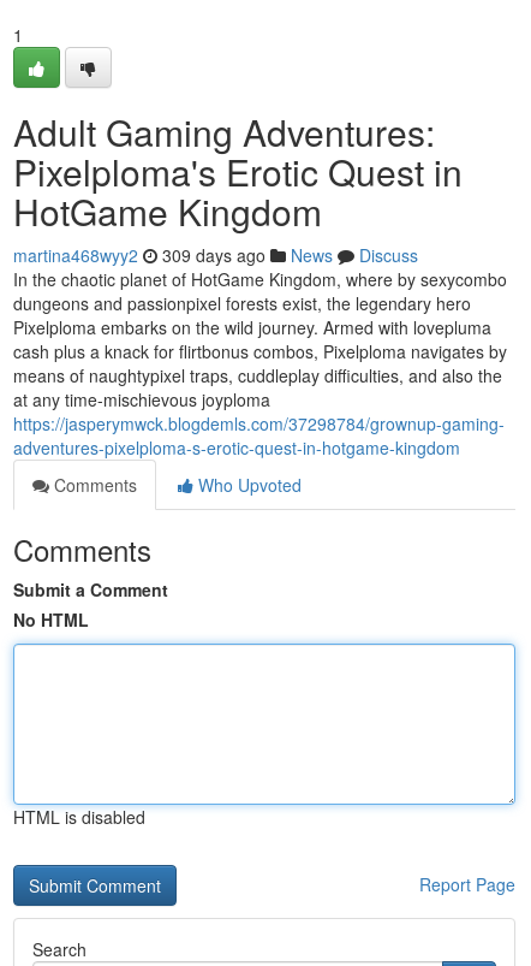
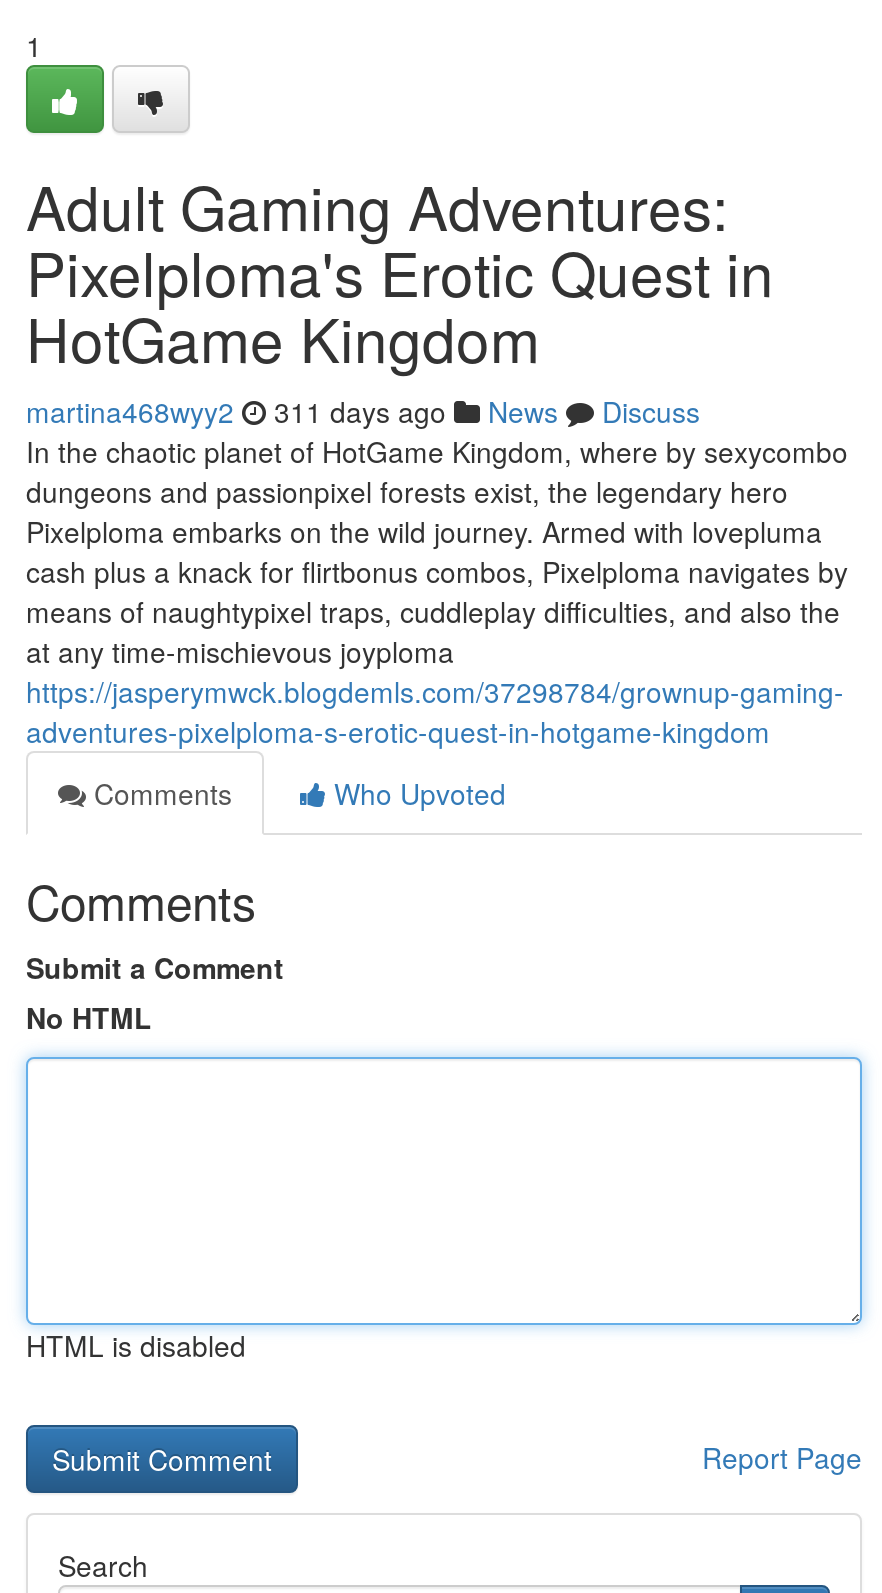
- martina468wyy2 309 days ago News Discuss
+ martina468wyy2 311 days ago News Discuss
